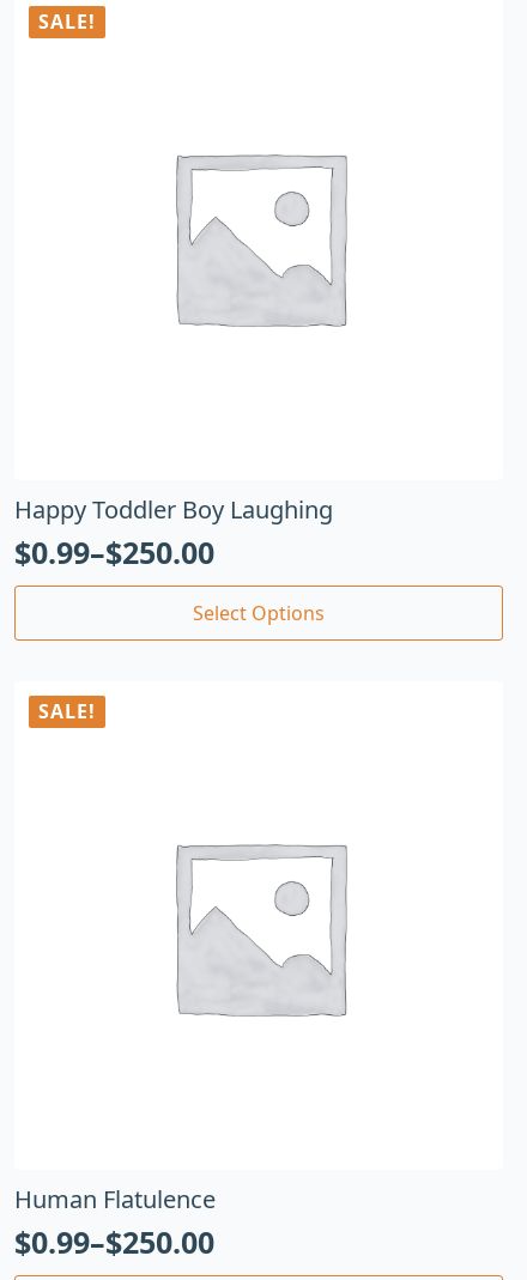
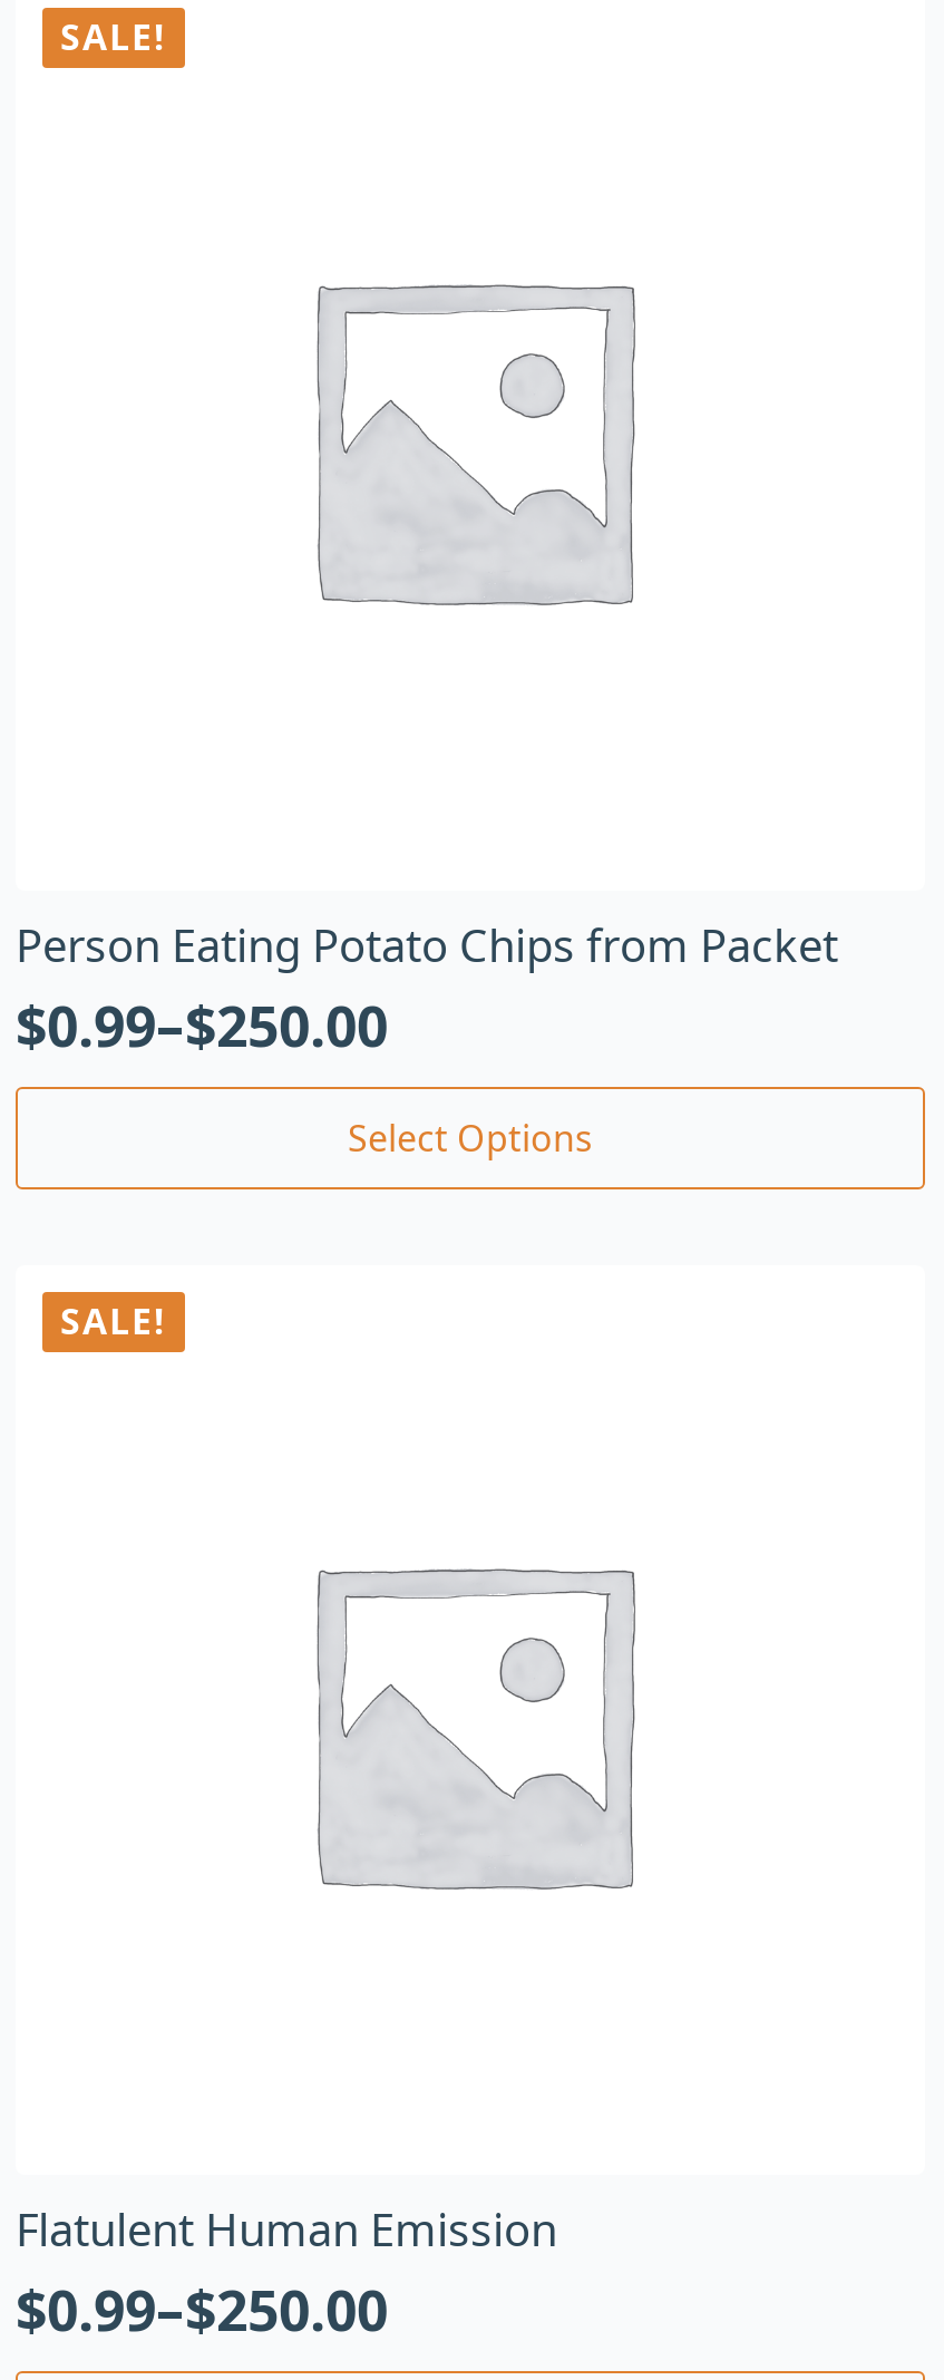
- Happy Toddler Boy Laughing
+ Person Eating Potato Chips from Packet

- Human Flatulence
+ Flatulent Human Emission
